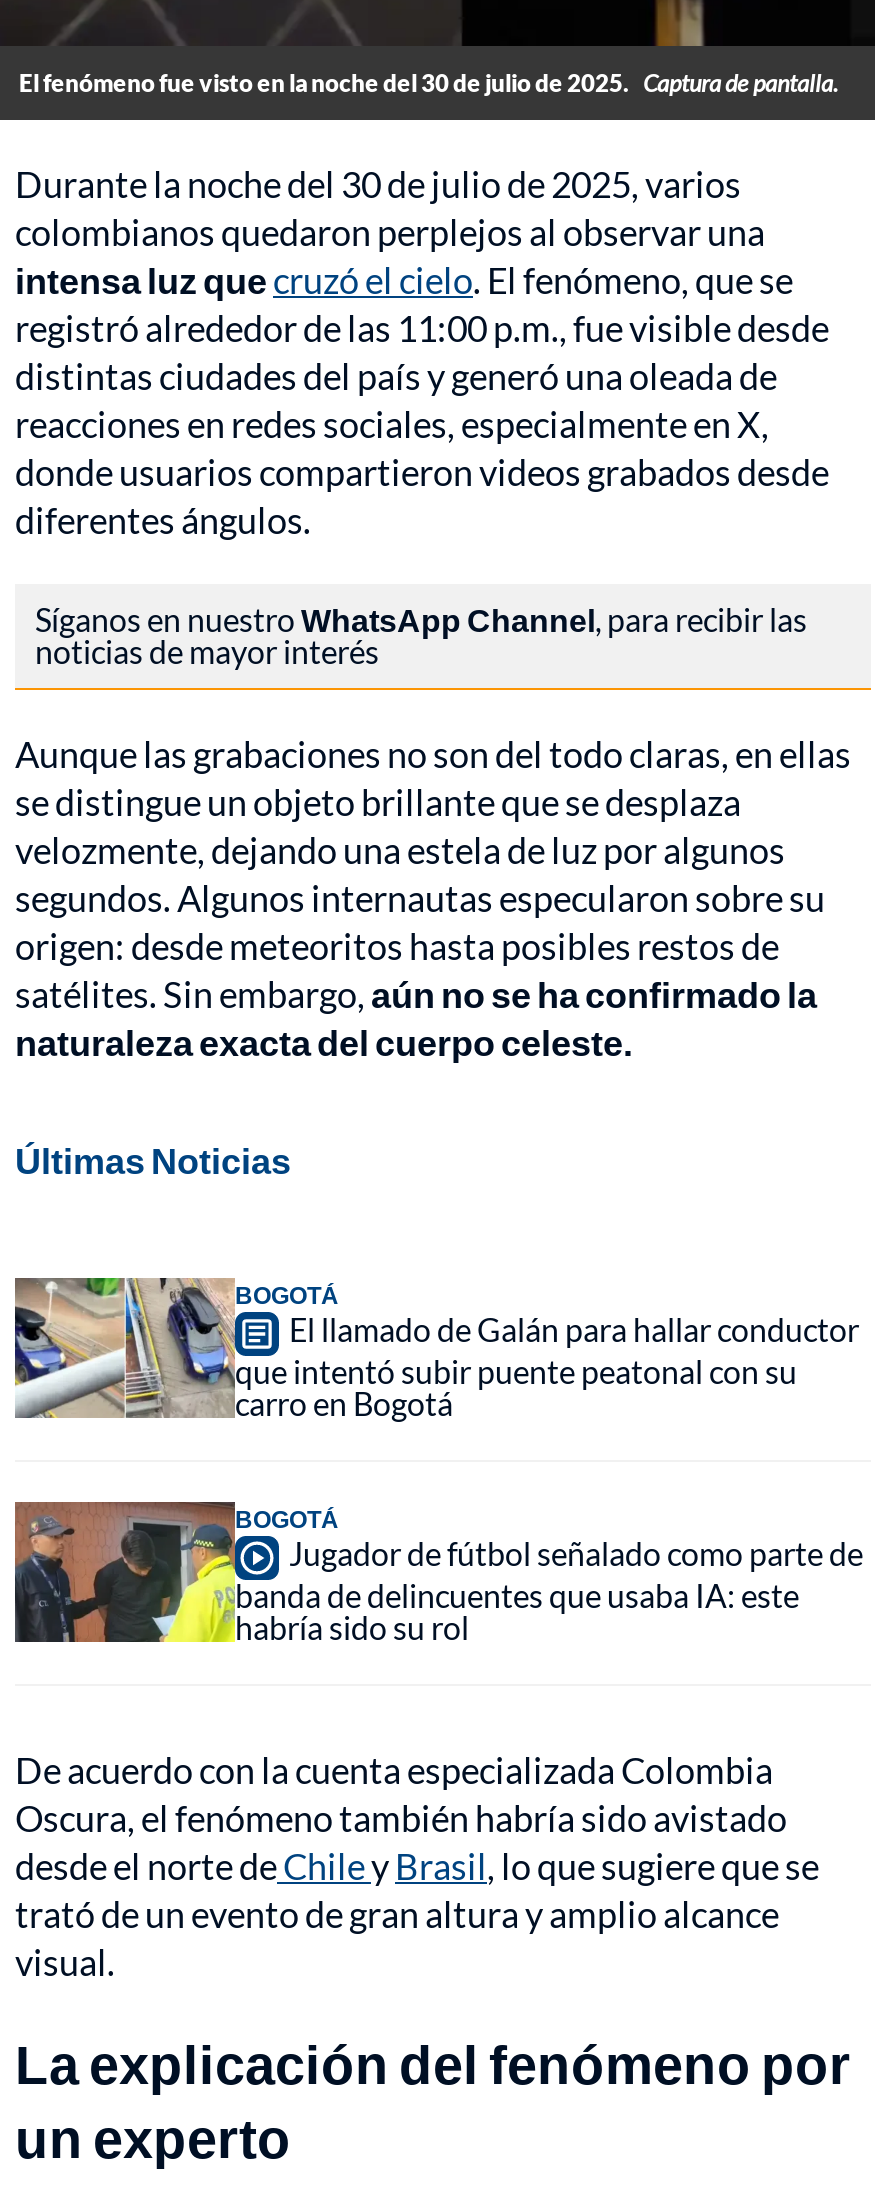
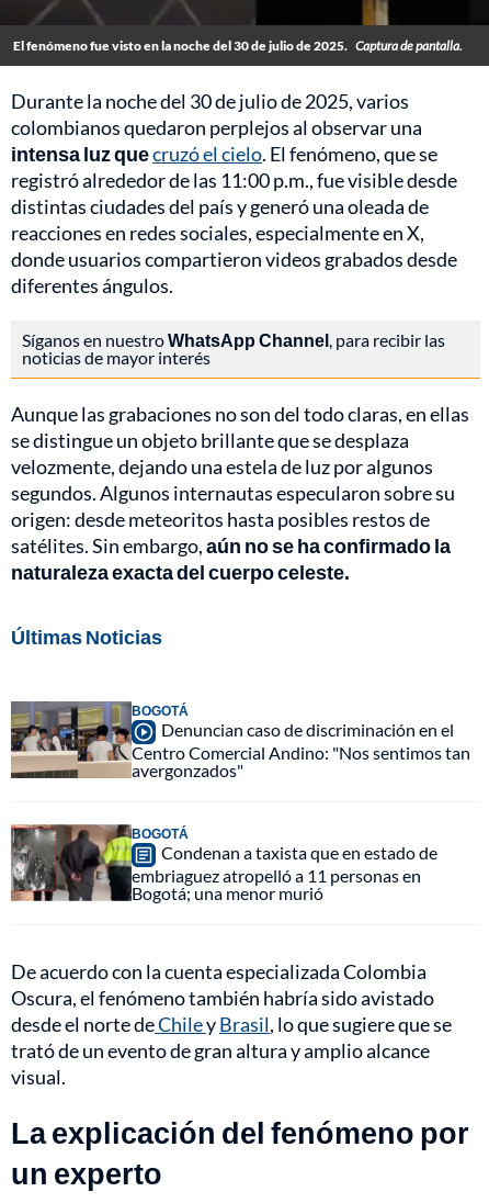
- [image]
- El llamado de Galán para hallar conductor
- que intentó subir puente peatonal con su
- carro en Bogotá
+ [image]
+ Denuncian caso de discriminación en el
+ Centro Comercial Andino: "Nos sentimos tan
+ avergonzados"

- [image]
- Jugador de fútbol señalado como parte de
- banda de delincuentes que usaba IA: este
- habría sido su rol
+ [image]
+ Condenan a taxista que en estado de
+ embriaguez atropelló a 11 personas en
+ Bogotá; una menor murió
